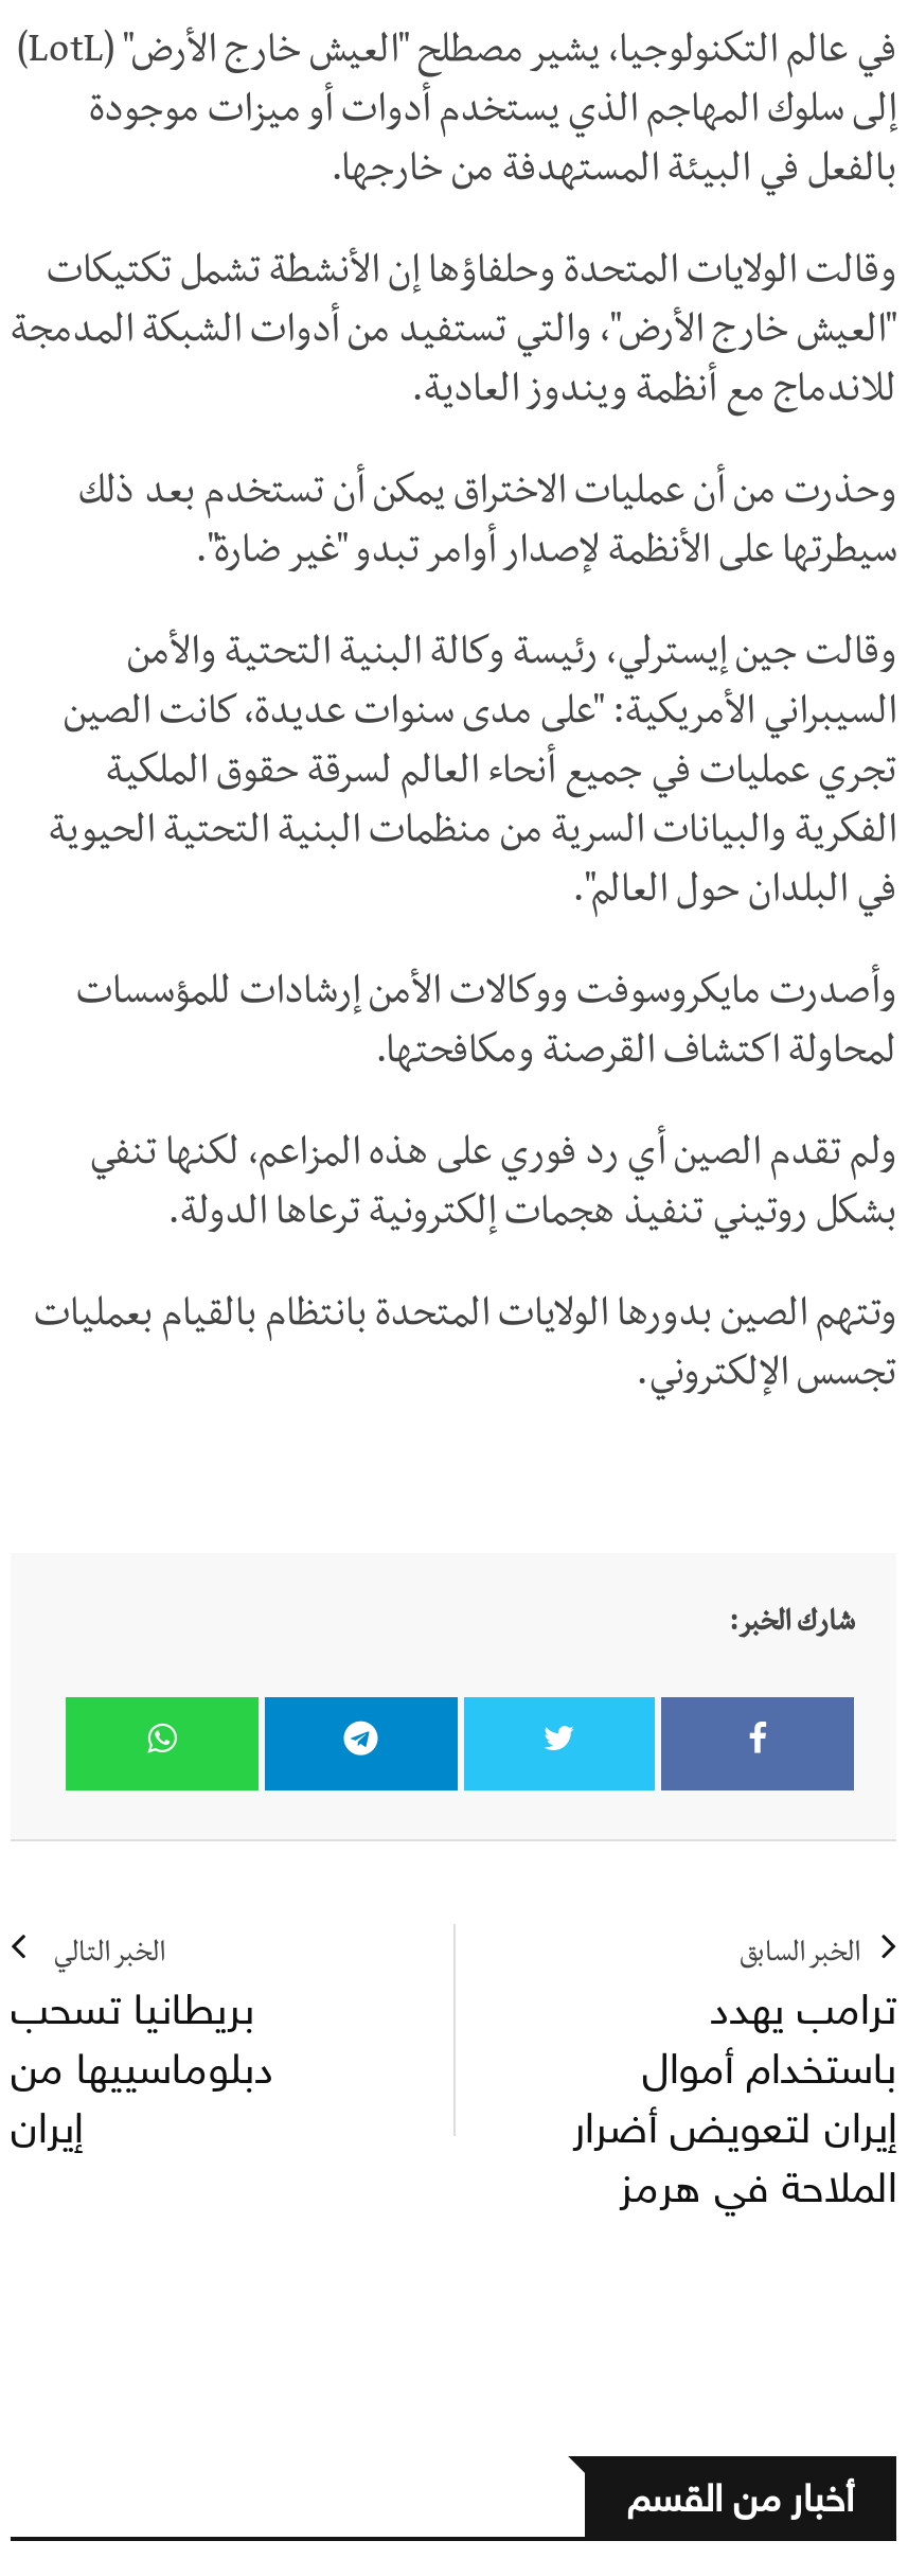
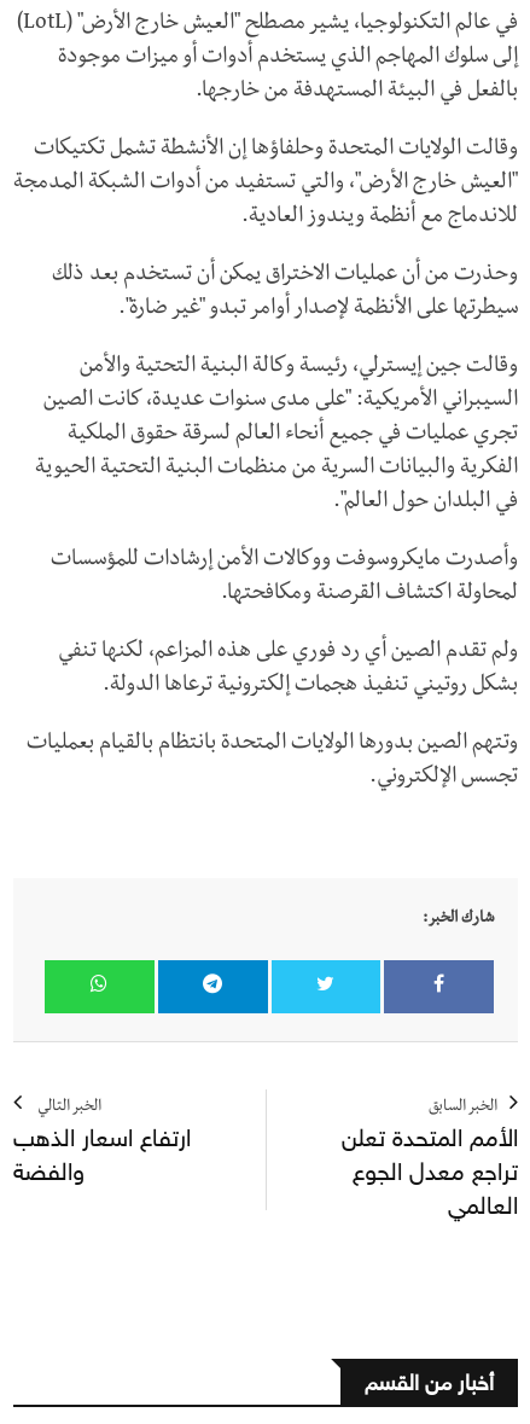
- بريطانيا تسحب
- دبلوماسييها من
- إيران
+ ارتفاع اسعار الذهب
+ والفضة

- ترامب يهدد
- باستخدام أموال
- إيران لتعويض أضرار
- الملاحة في هرمز
+ الأمم المتحدة تعلن
+ تراجع معدل الجوع
+ العالمي
